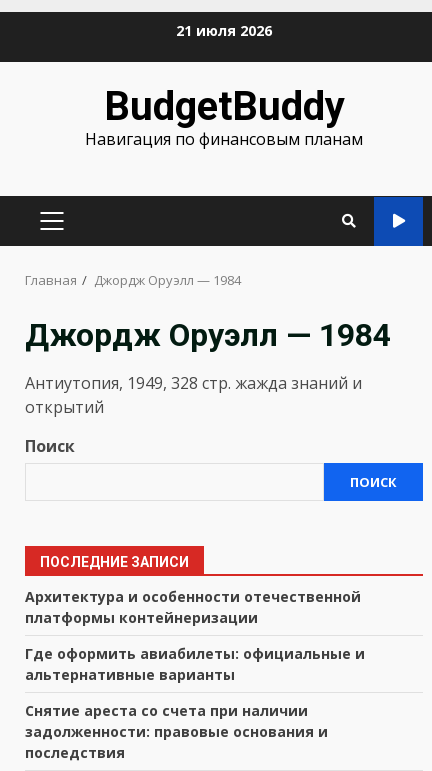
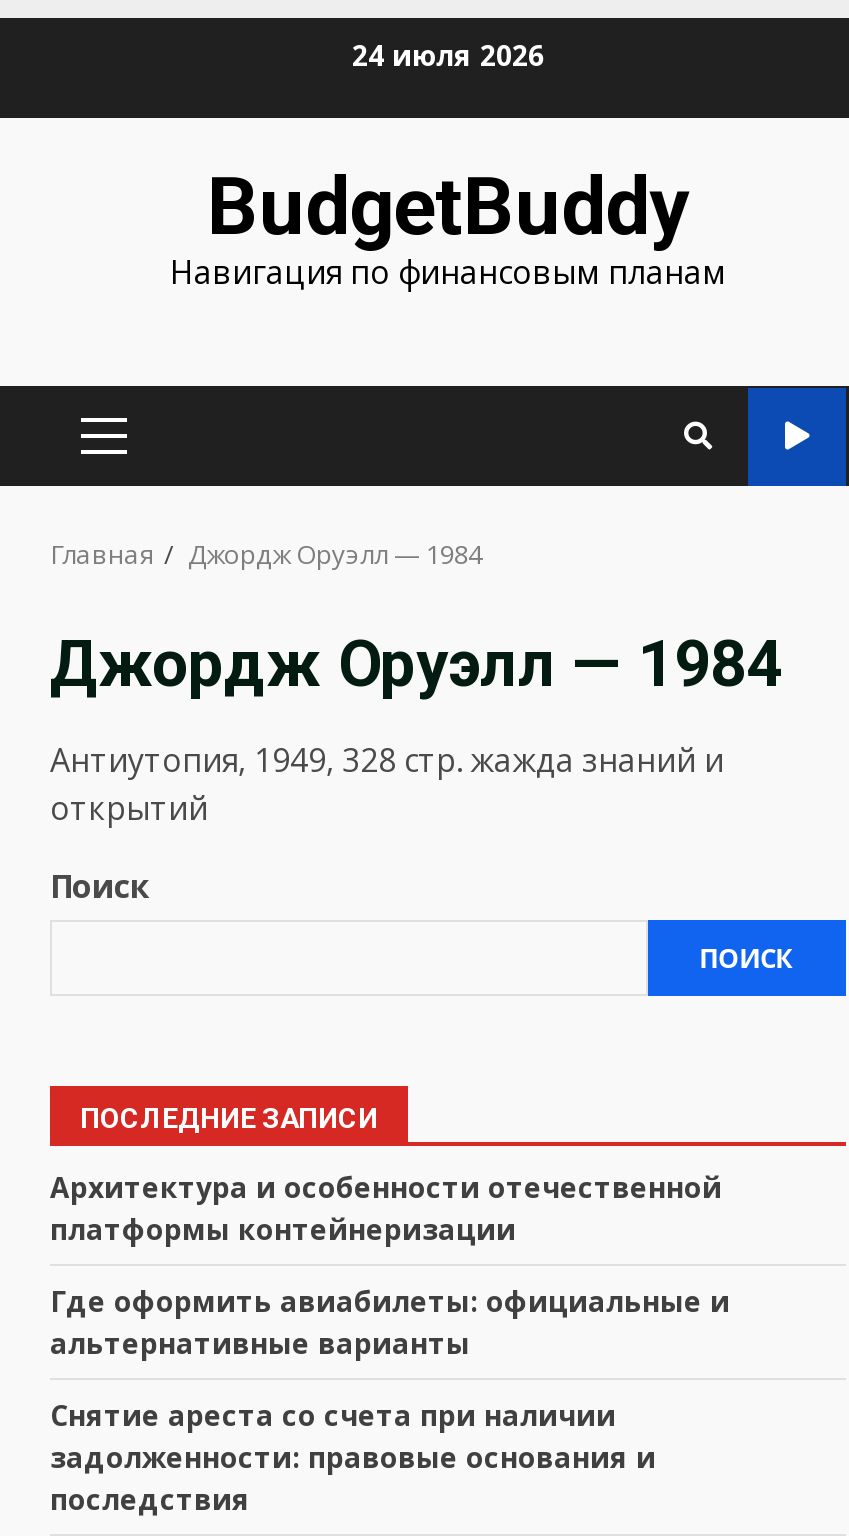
- 21 июля 2026
+ 24 июля 2026
